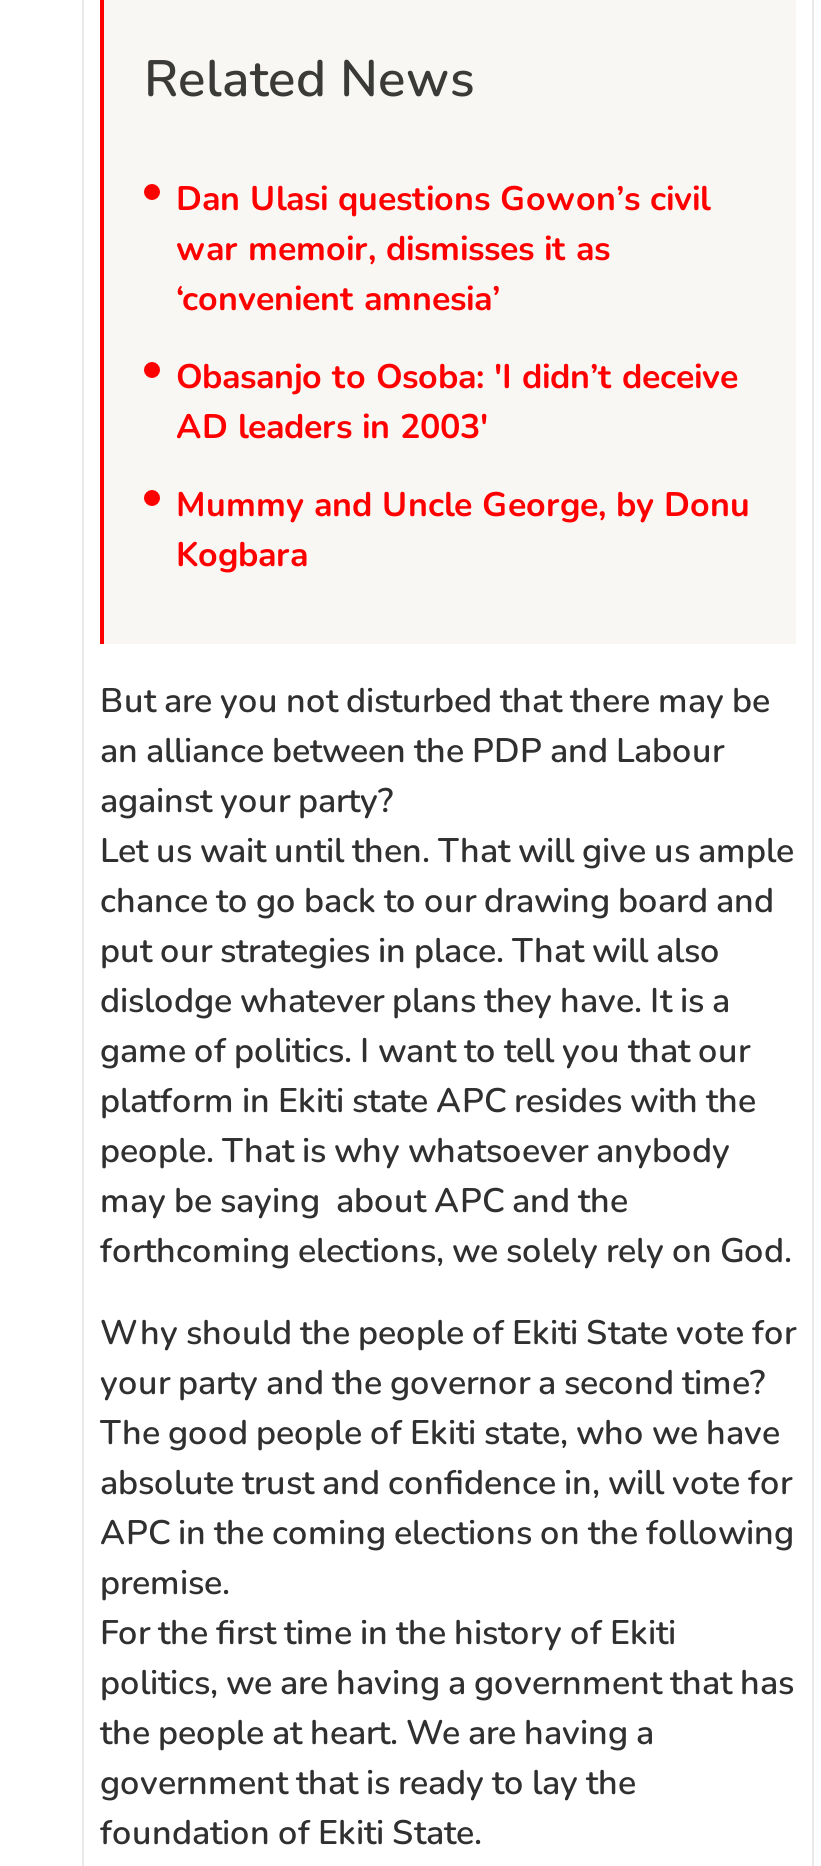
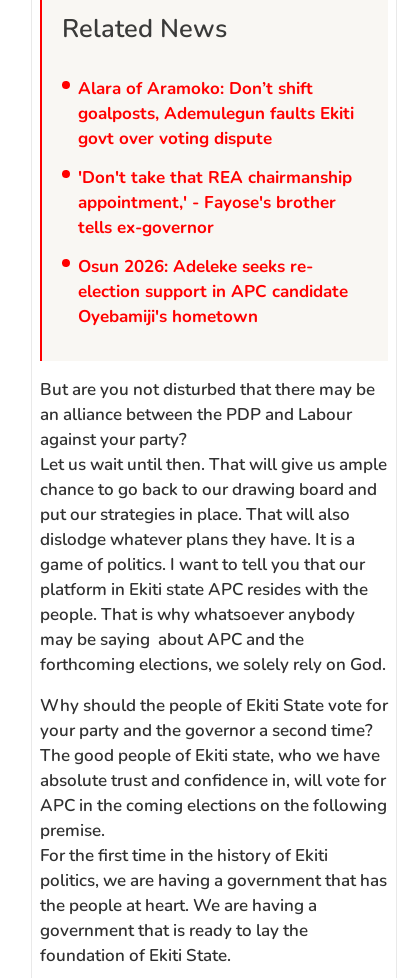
- Dan Ulasi questions Gowon’s civil
- war memoir, dismisses it as
- ‘convenient amnesia’
+ Alara of Aramoko: Don’t shift
+ goalposts, Ademulegun faults Ekiti
+ govt over voting dispute

- Obasanjo to Osoba: 'I didn’t deceive
- AD leaders in 2003'
+ 'Don't take that REA chairmanship
+ appointment,' - Fayose's brother
+ tells ex-governor

- Mummy and Uncle George, by Donu
- Kogbara
+ Osun 2026: Adeleke seeks re-
+ election support in APC candidate
+ Oyebamiji's hometown
